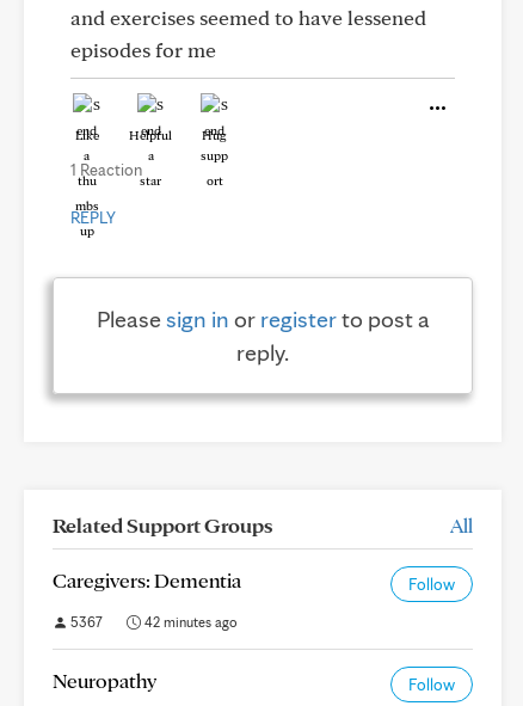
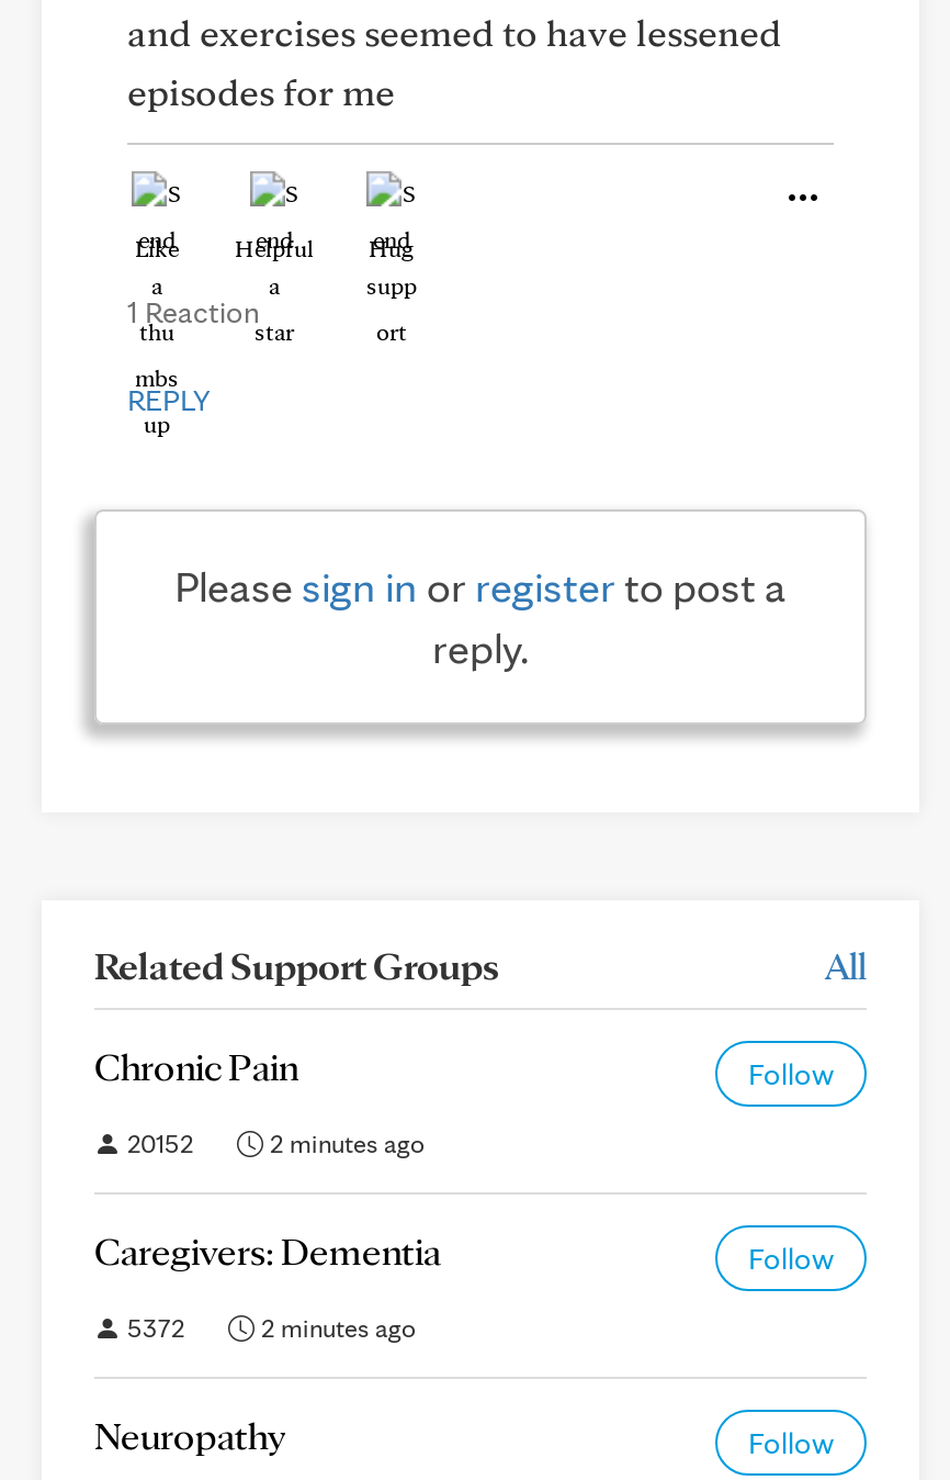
+ Chronic Pain
+ Follow
+ 20152
+ 2 minutes ago

- 5367
+ 5372

- 42 minutes ago
+ 2 minutes ago
